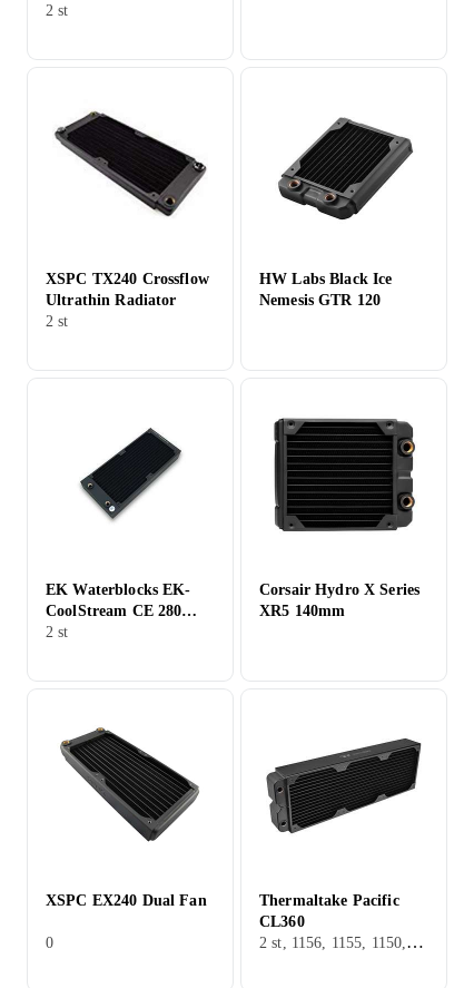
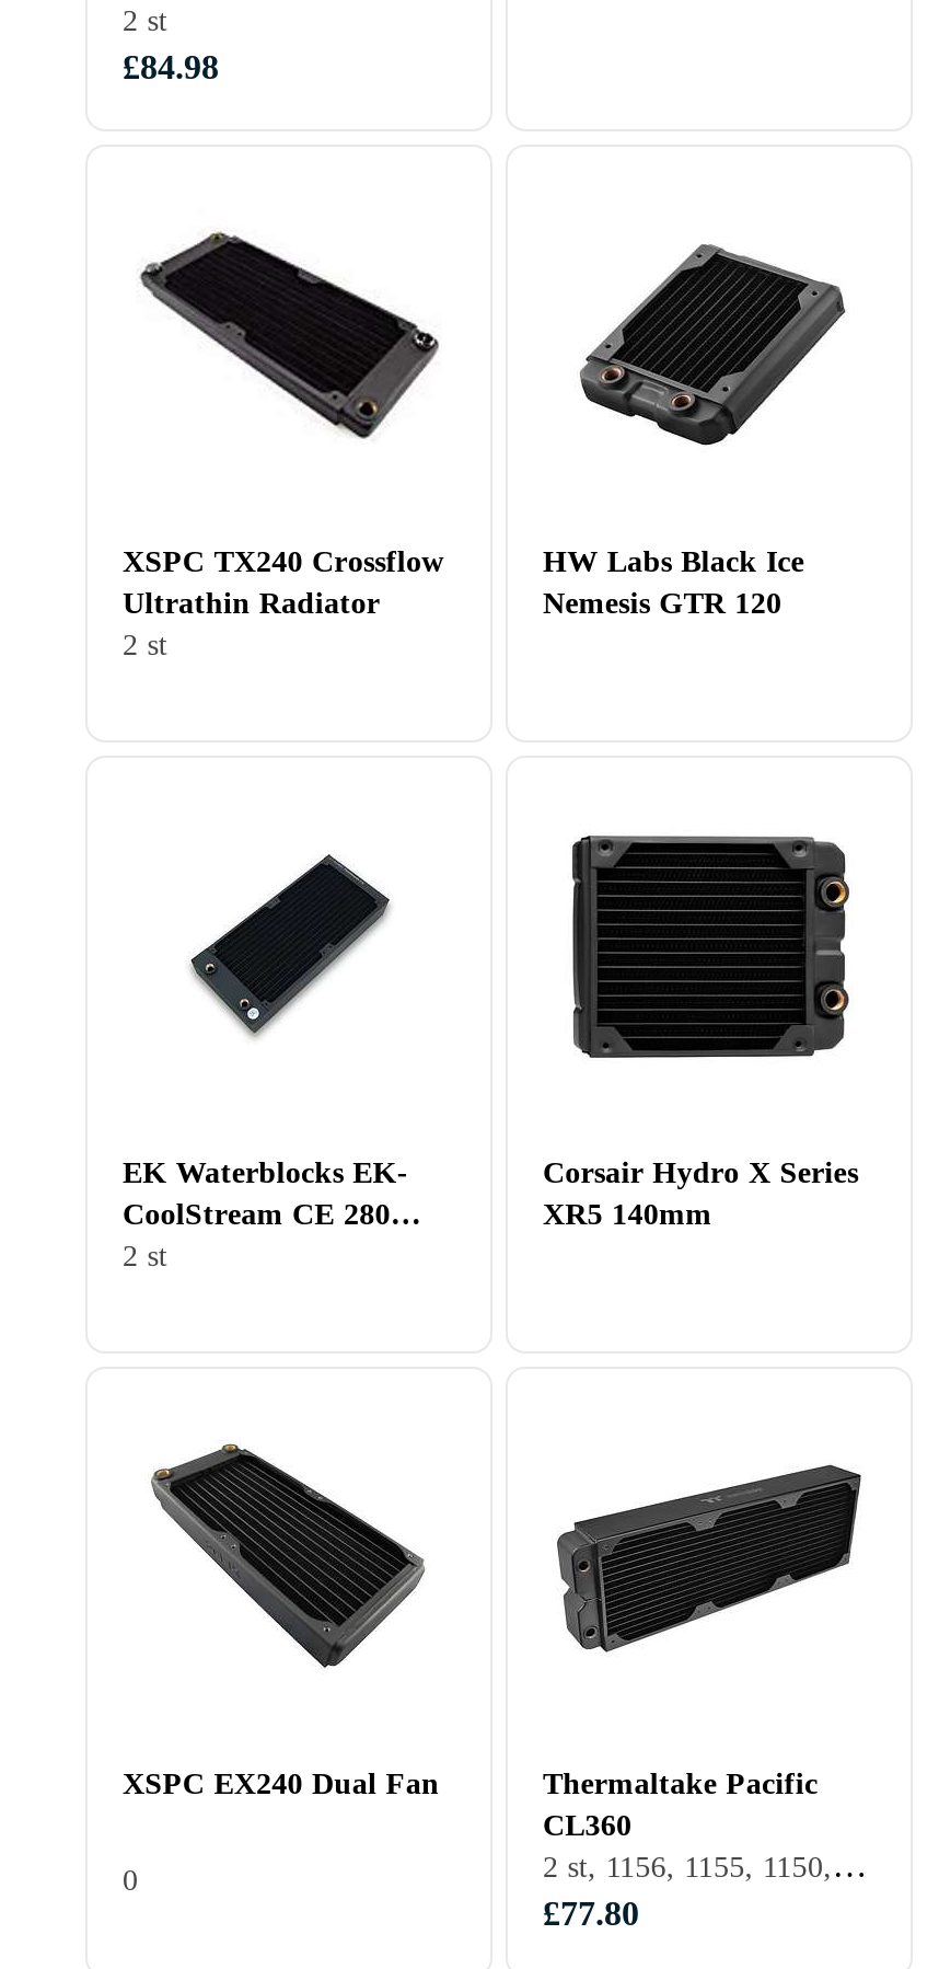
+ £84.98

+ £77.80
